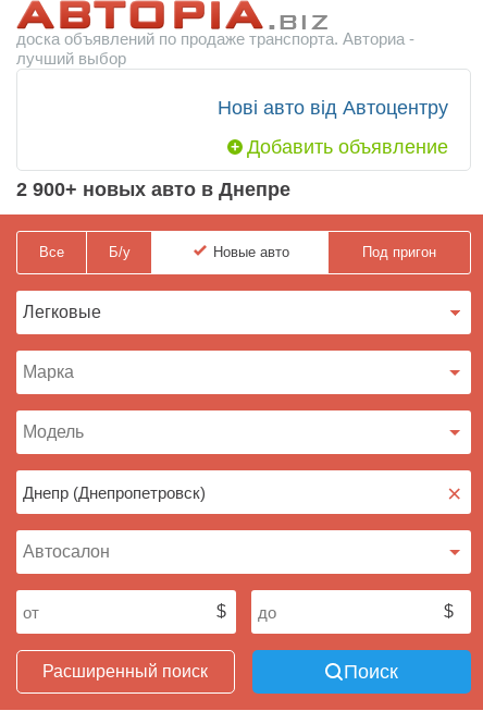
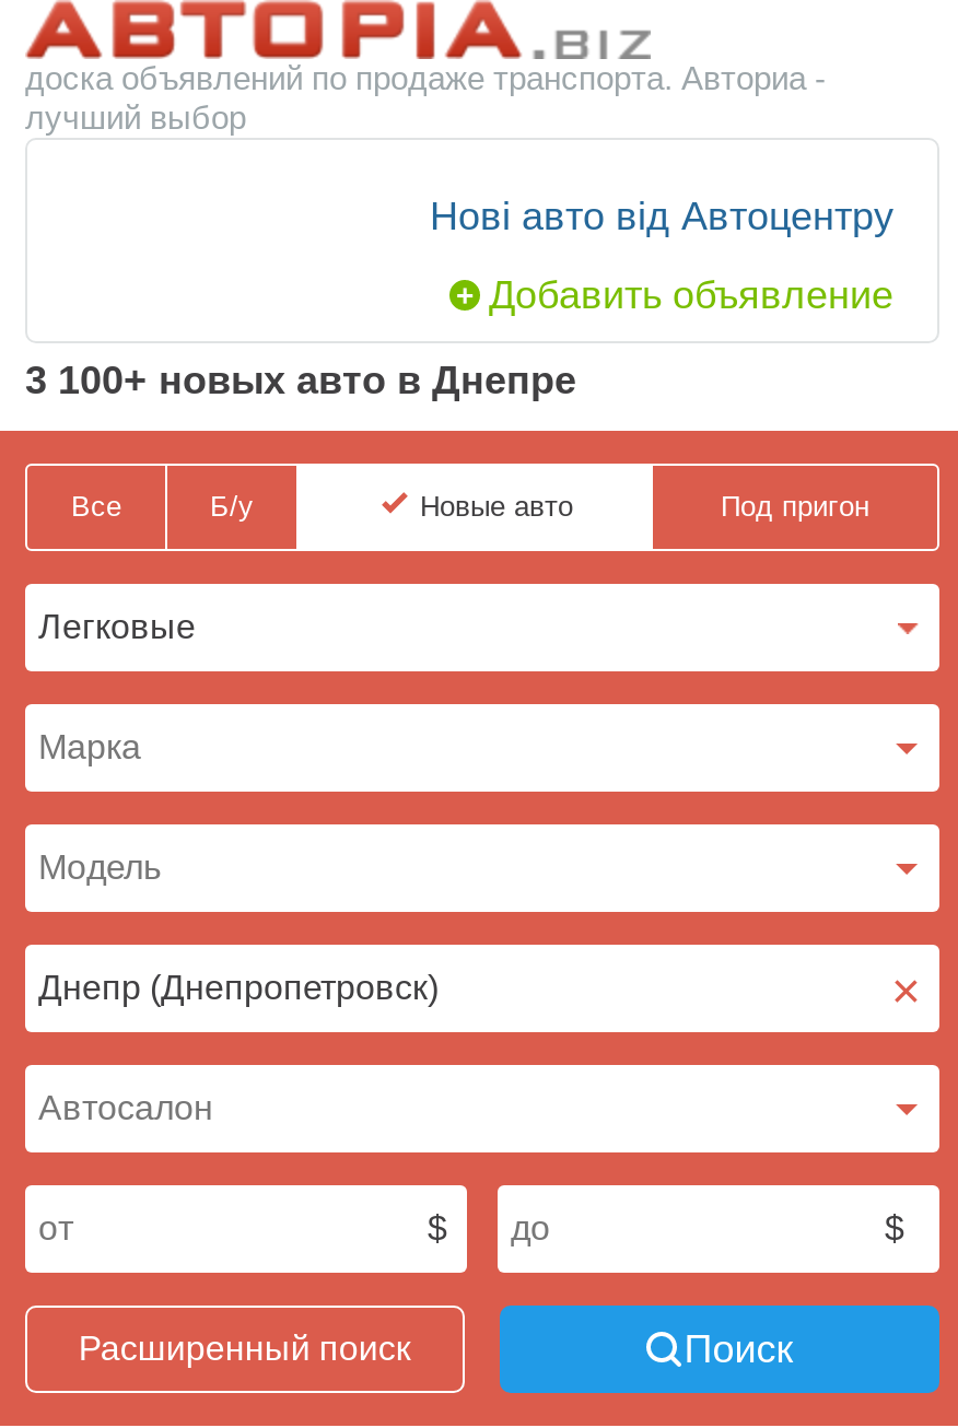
- 2 900+ новых авто в Днепре
+ 3 100+ новых авто в Днепре
